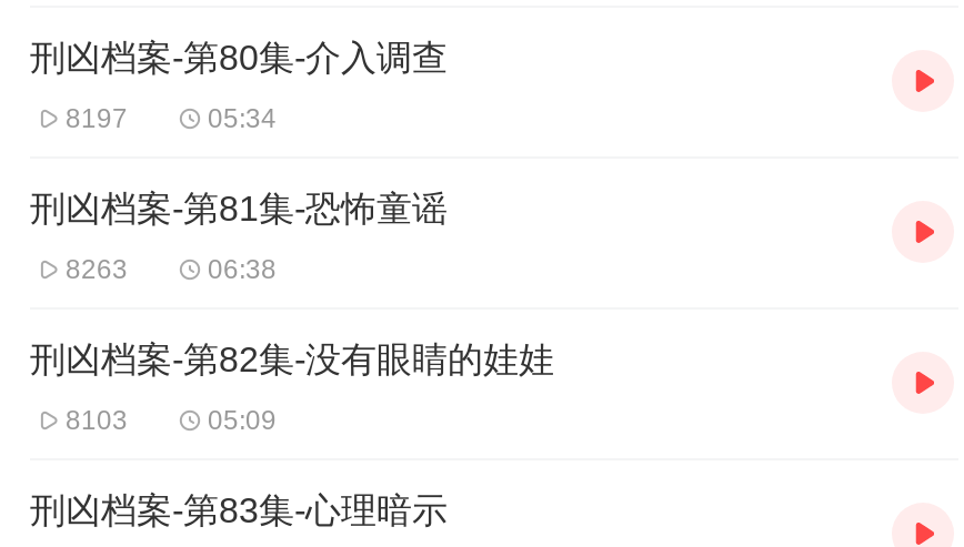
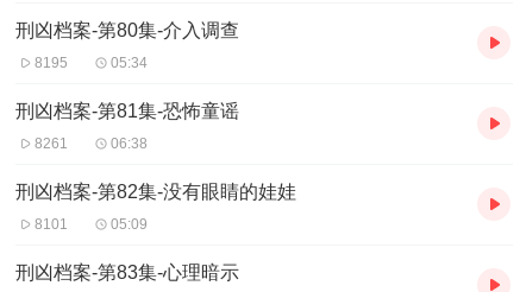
- 8197
+ 8195

- 8263
+ 8261

- 8103
+ 8101
